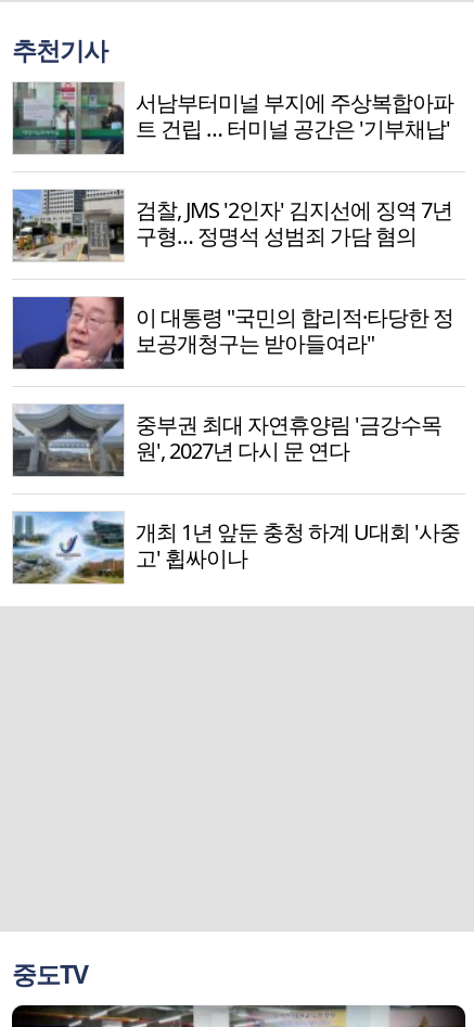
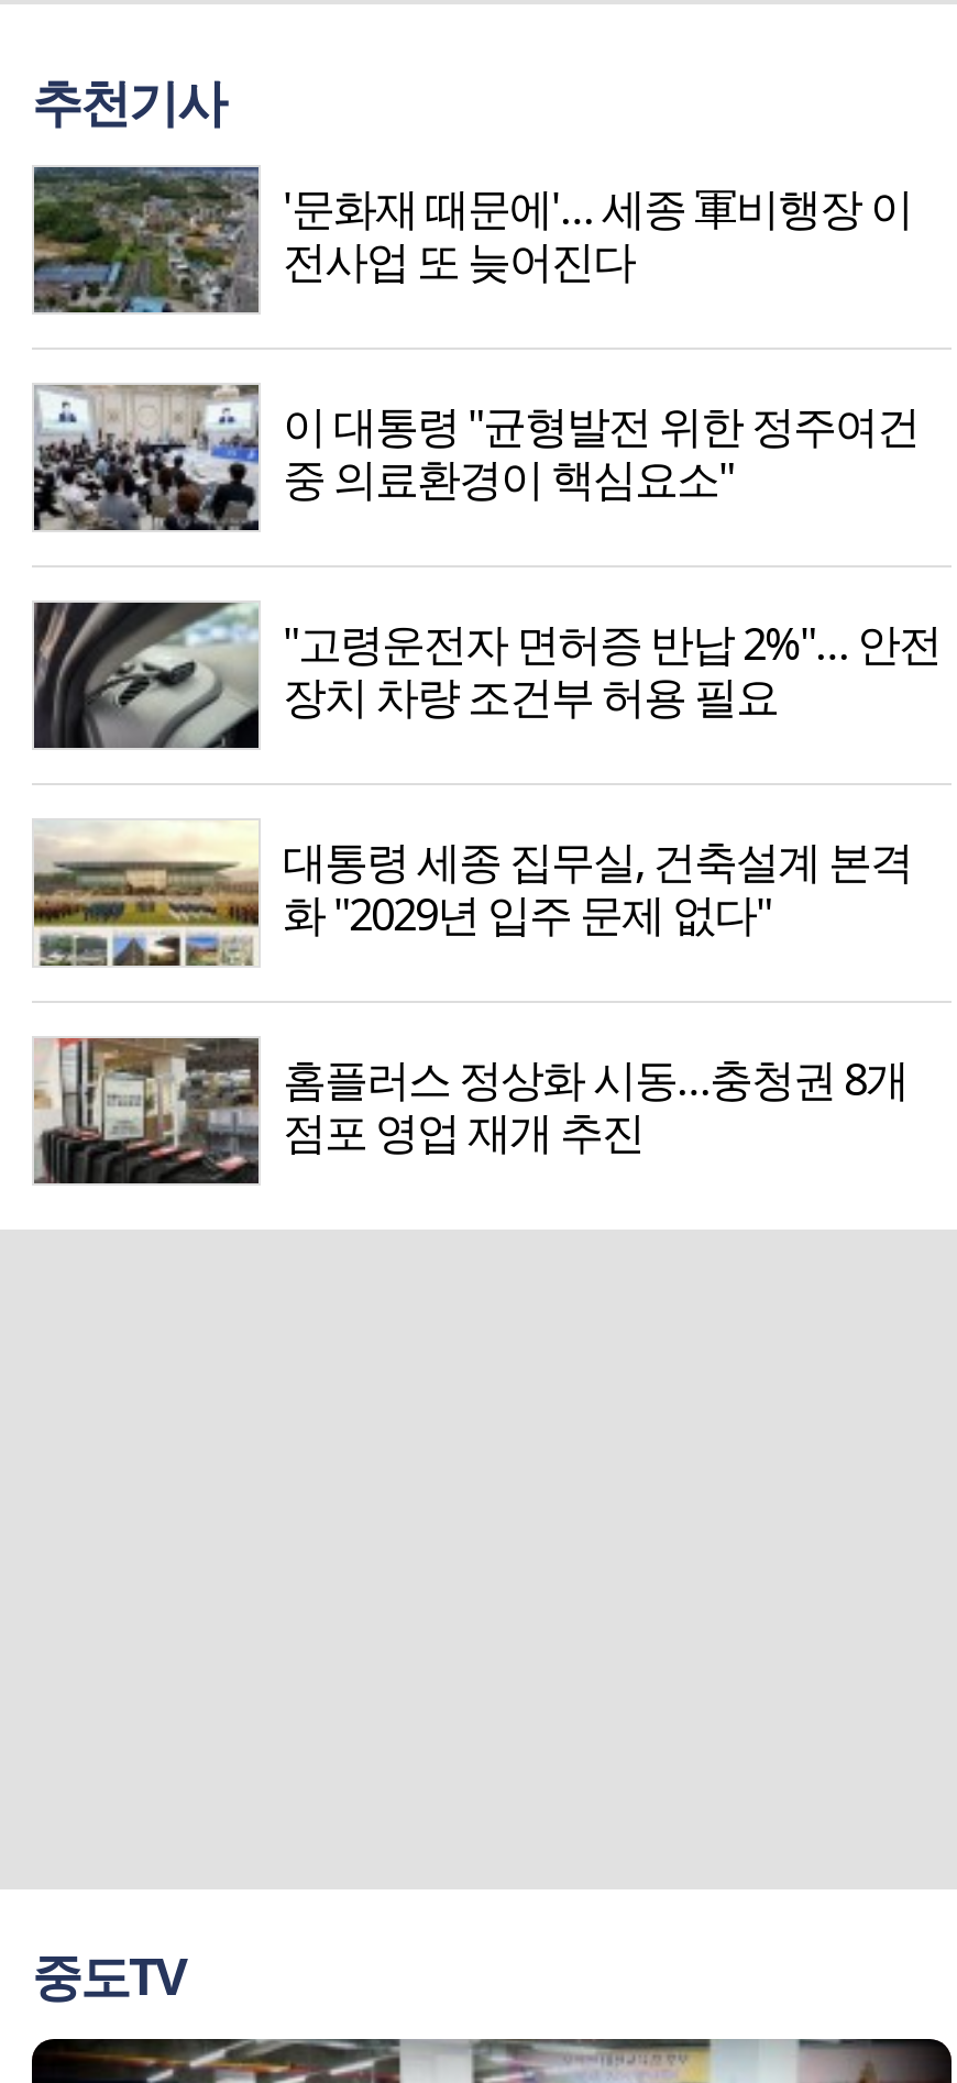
- [image]
- 서남부터미널 부지에 주상복합아파
- 트 건립 … 터미널 공간은 '기부채납'
+ [image]
+ '문화재 때문에'… 세종 軍비행장 이
+ 전사업 또 늦어진다

- [image]
- 검찰, JMS '2인자' 김지선에 징역 7년
- 구형… 정명석 성범죄 가담 혐의
+ [image]
+ 이 대통령 "균형발전 위한 정주여건
+ 중 의료환경이 핵심요소"

- [image]
- 이 대통령 "국민의 합리적·타당한 정
- 보공개청구는 받아들여라"
+ [image]
+ "고령운전자 면허증 반납 2%"… 안전
+ 장치 차량 조건부 허용 필요

- [image]
- 중부권 최대 자연휴양림 '금강수목
- 원', 2027년 다시 문 연다
+ [image]
+ 대통령 세종 집무실, 건축설계 본격
+ 화 "2029년 입주 문제 없다"

- [image]
- 개최 1년 앞둔 충청 하계 U대회 '사중
- 고' 휩싸이나
+ [image]
+ 홈플러스 정상화 시동…충청권 8개
+ 점포 영업 재개 추진
